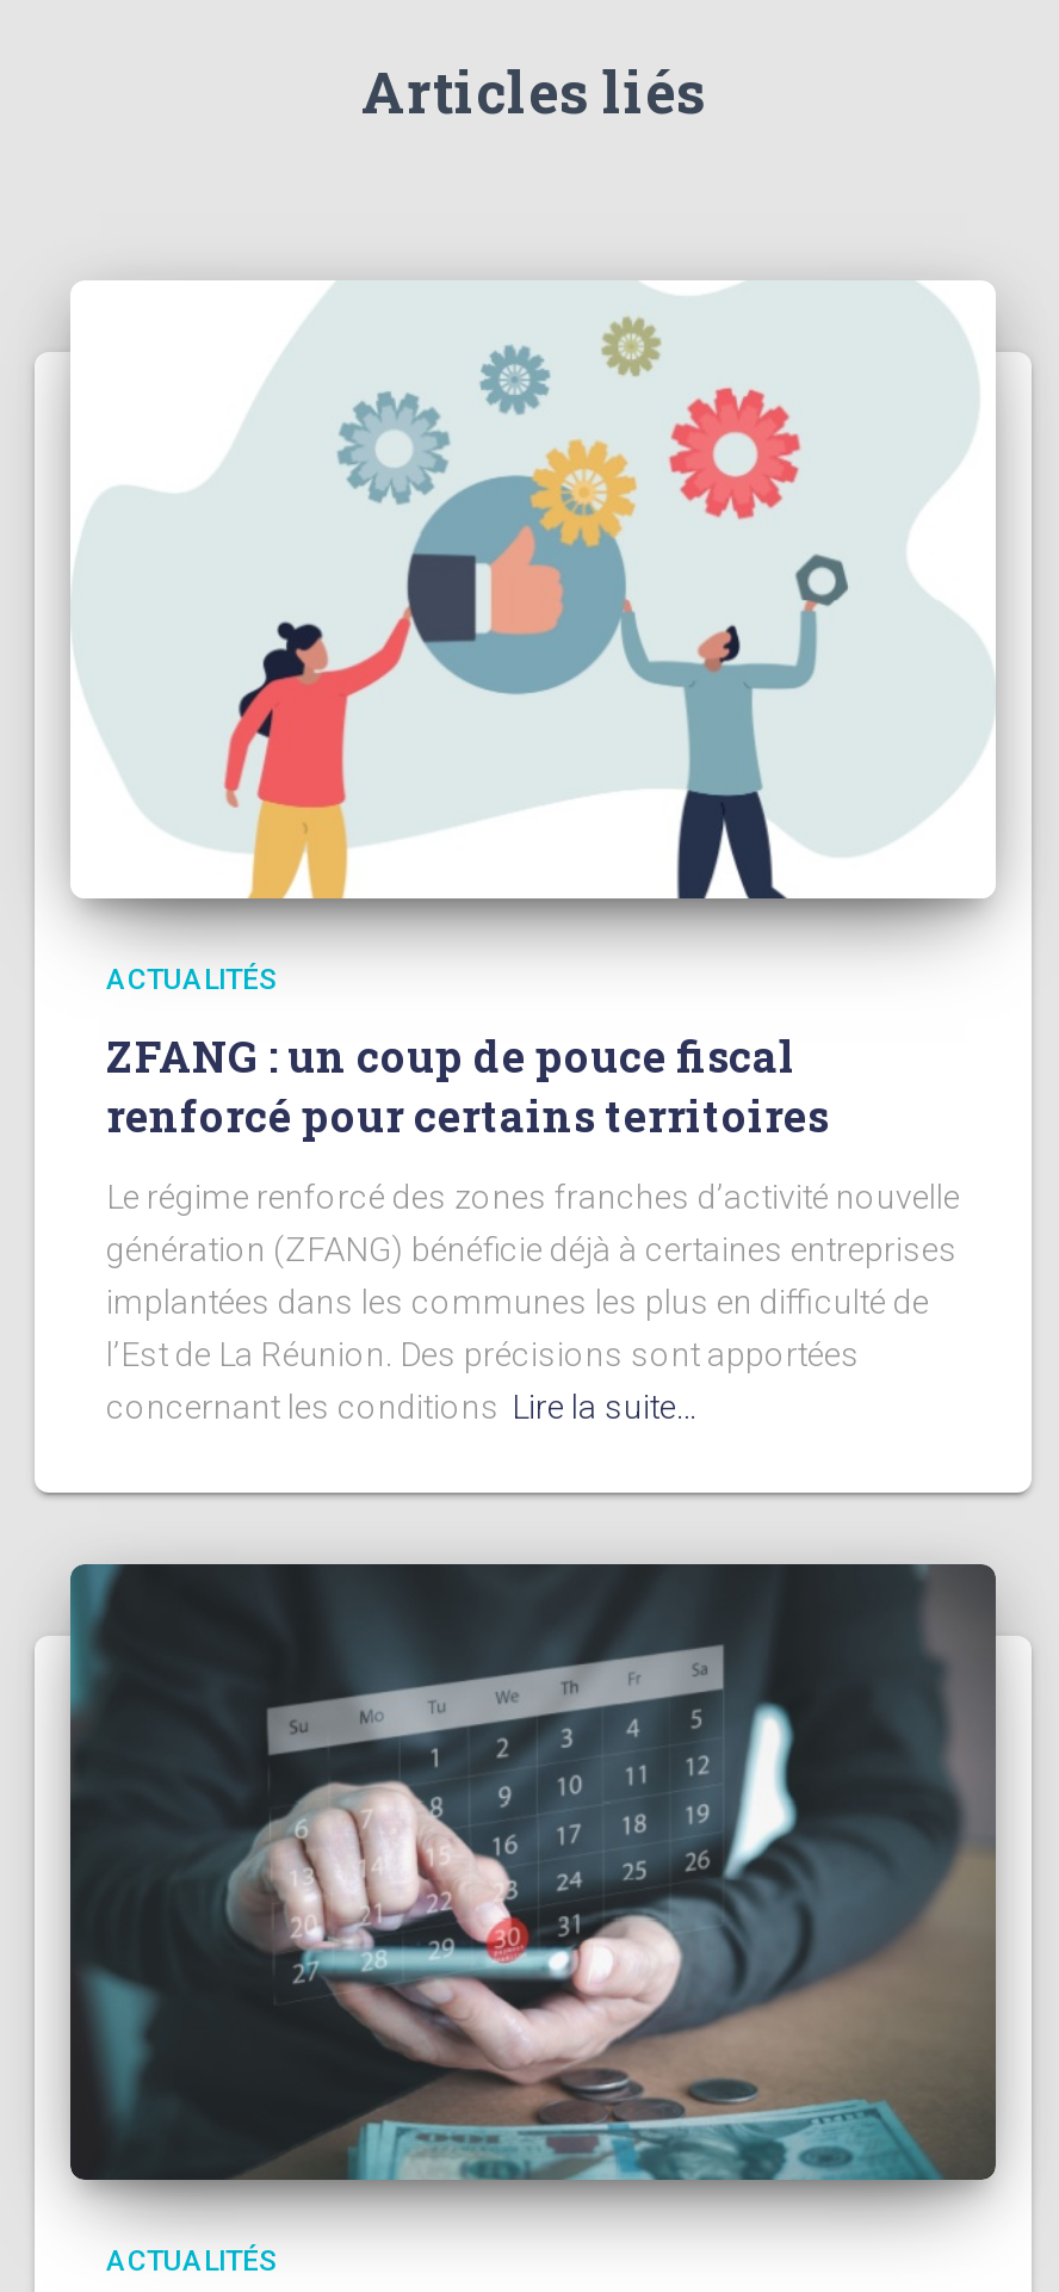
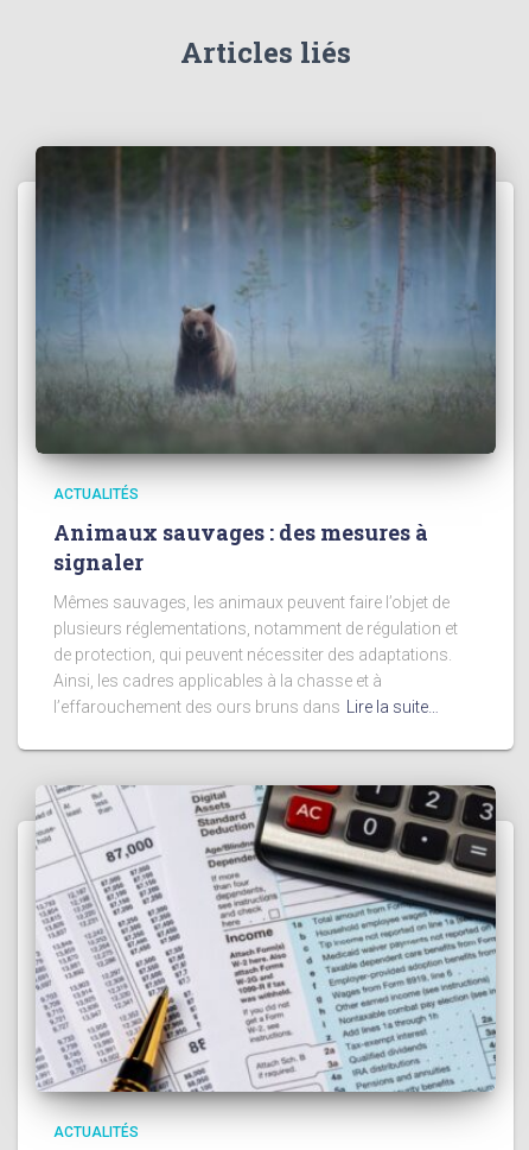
- [image]
+ [image]

- ZFANG : un coup de pouce fiscal
- renforcé pour certains territoires
+ Animaux sauvages : des mesures à
+ signaler

- Le régime renforcé des zones franches d’activité nouvelle
- génération (ZFANG) bénéficie déjà à certaines entreprises
- implantées dans les communes les plus en difficulté de
- l’Est de La Réunion. Des précisions sont apportées
- concernant les conditions Lire la suite…
+ Mêmes sauvages, les animaux peuvent faire l’objet de
+ plusieurs réglementations, notamment de régulation et
+ de protection, qui peuvent nécessiter des adaptations.
+ Ainsi, les cadres applicables à la chasse et à
+ l’effarouchement des ours bruns dans Lire la suite…

- [image]
+ [image]
